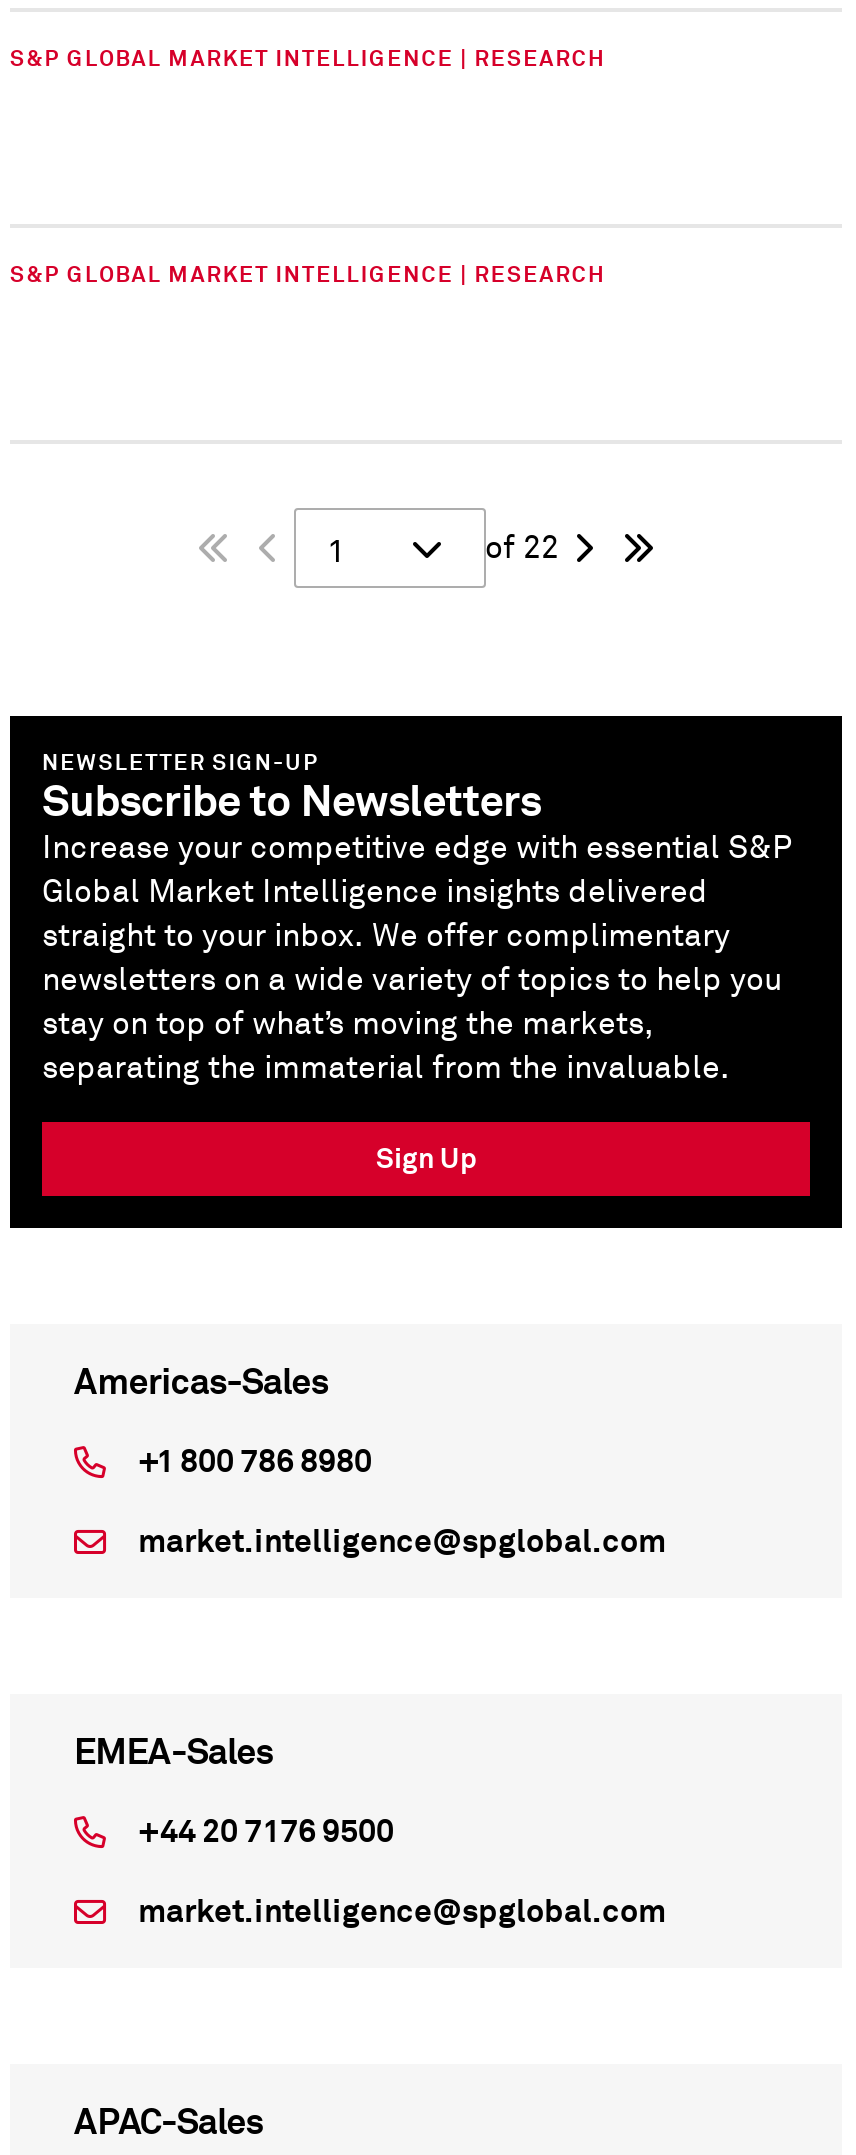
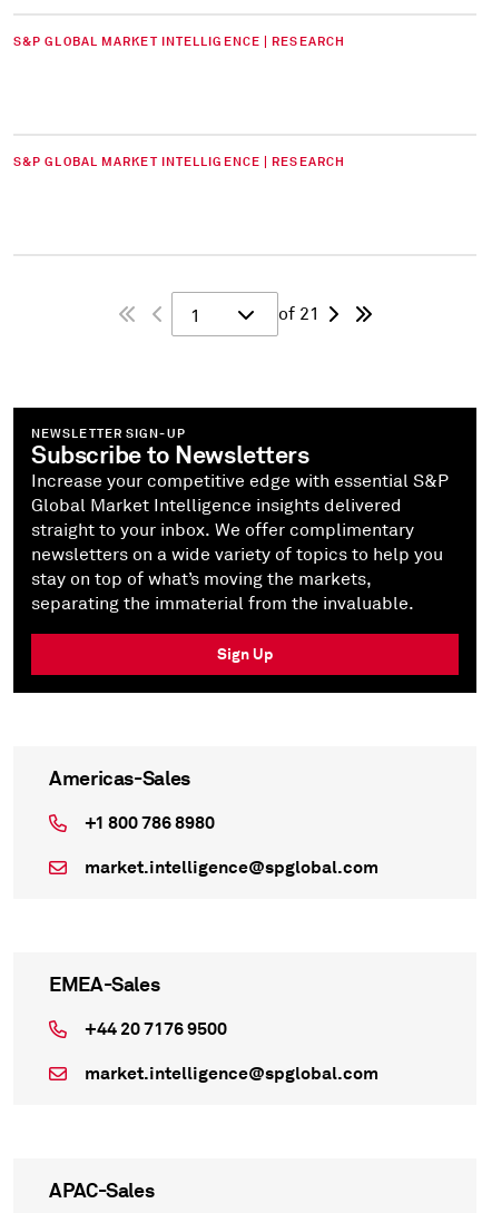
- of 22
+ of 21
